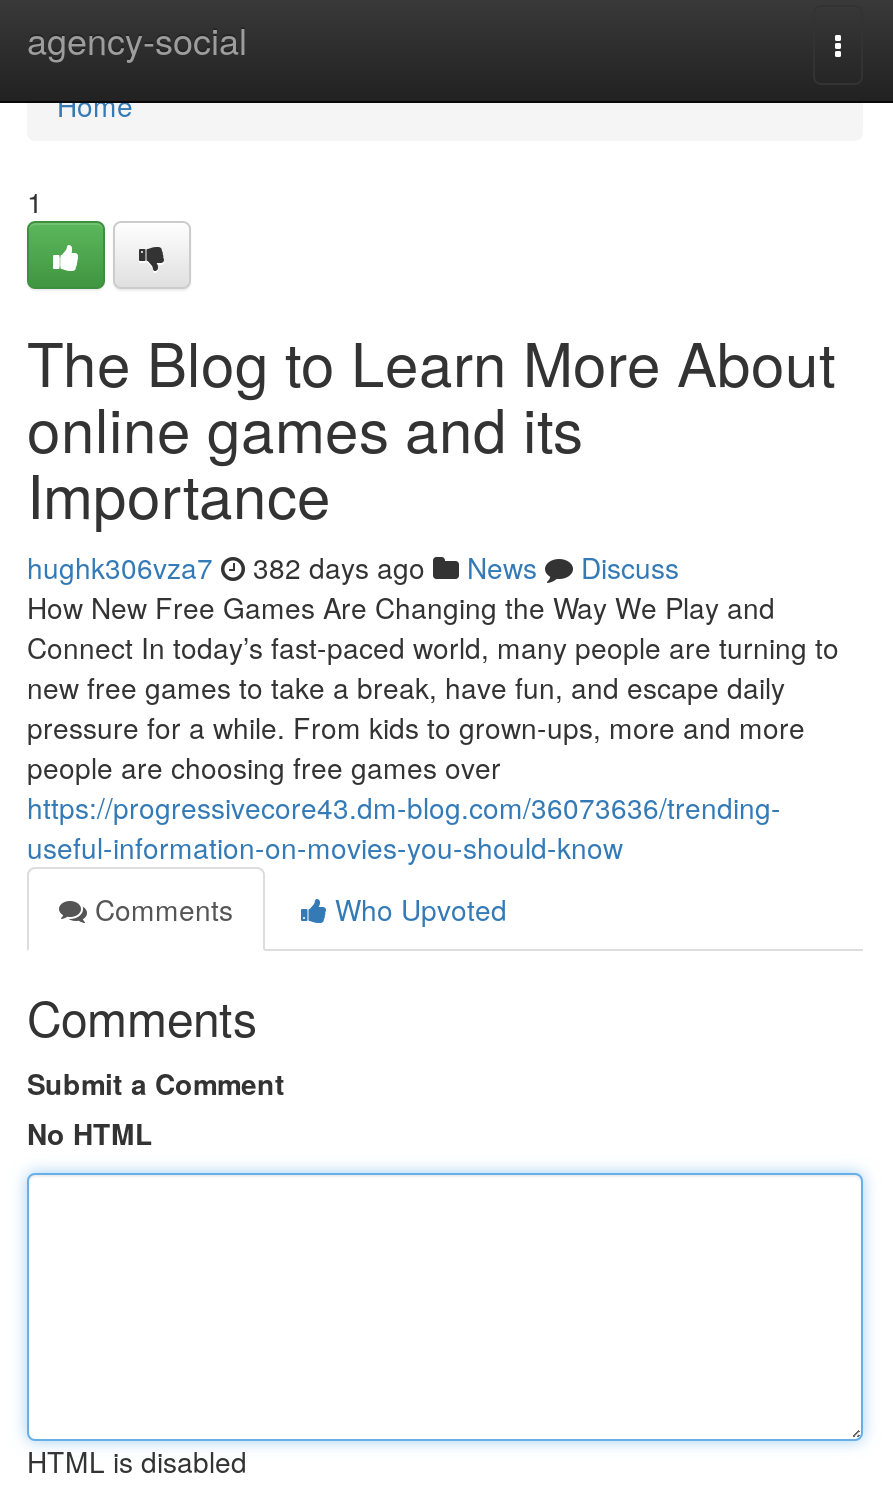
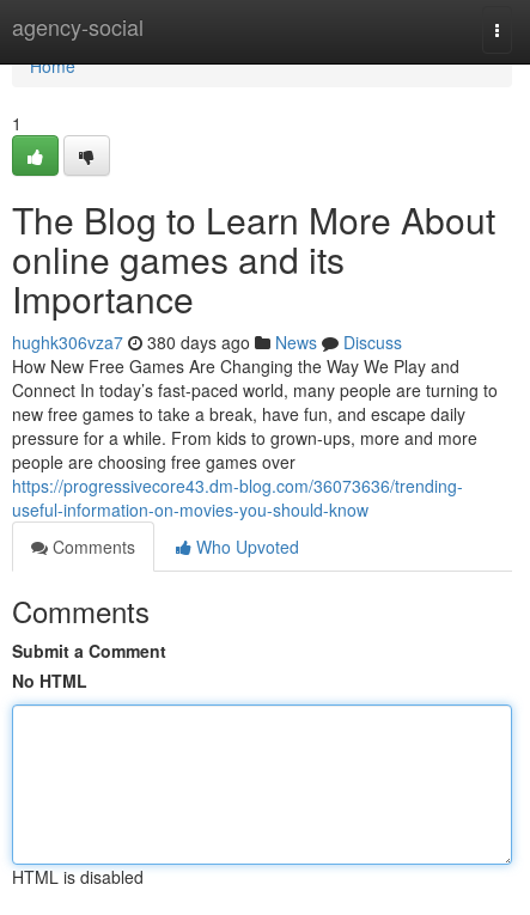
- hughk306vza7 382 days ago News Discuss
+ hughk306vza7 380 days ago News Discuss
